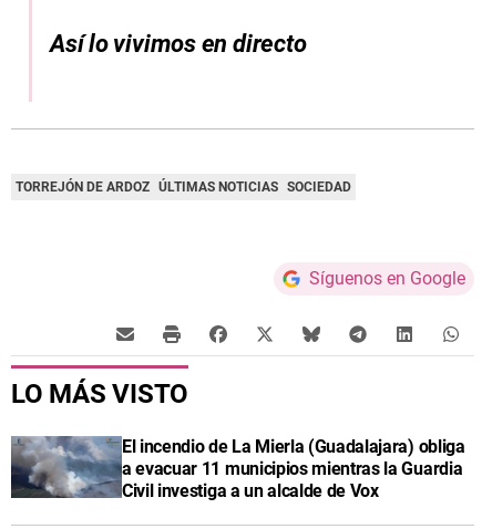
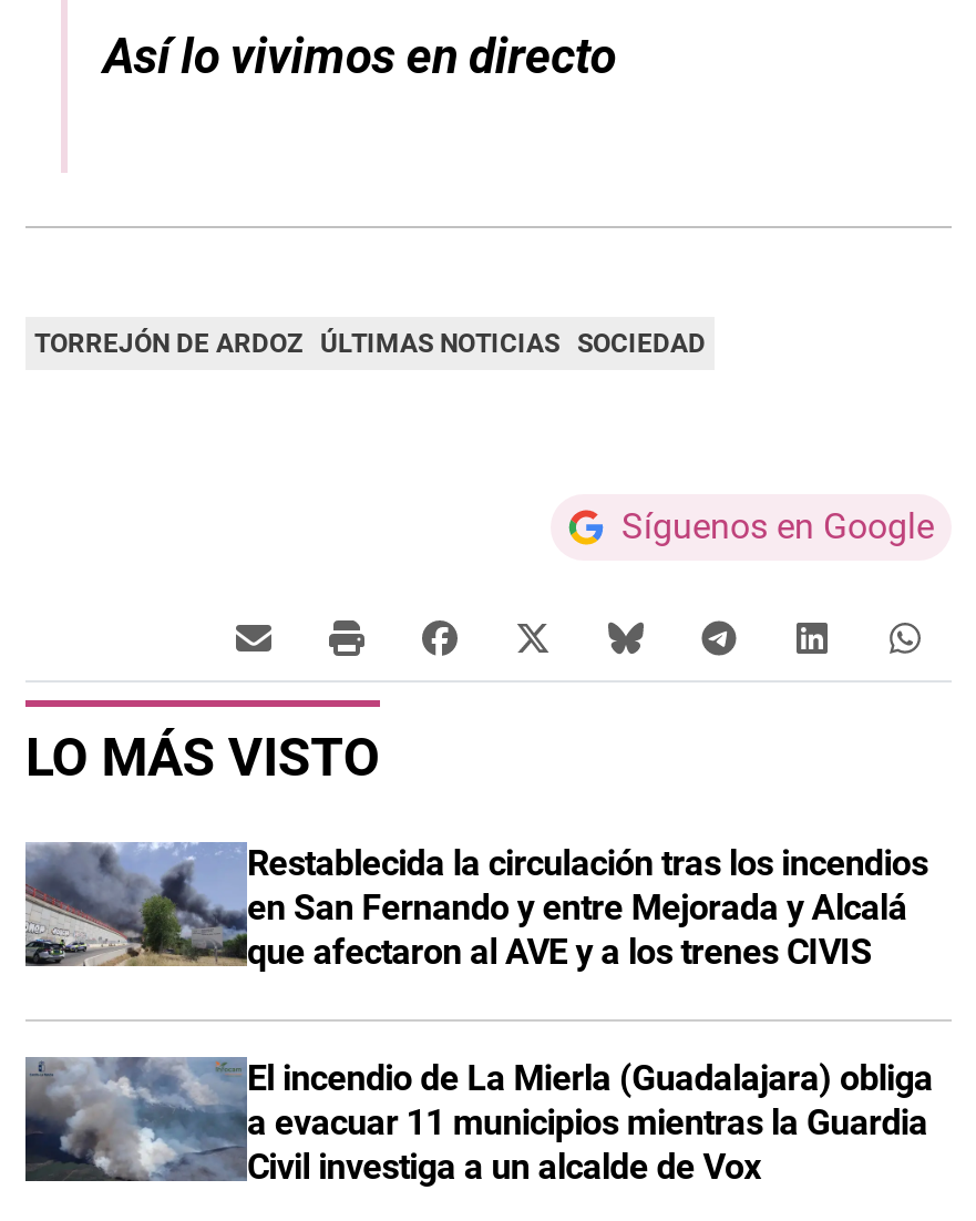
+ [image]
+ Restablecida la circulación tras los incendios
+ en San Fernando y entre Mejorada y Alcalá
+ que afectaron al AVE y a los trenes CIVIS
